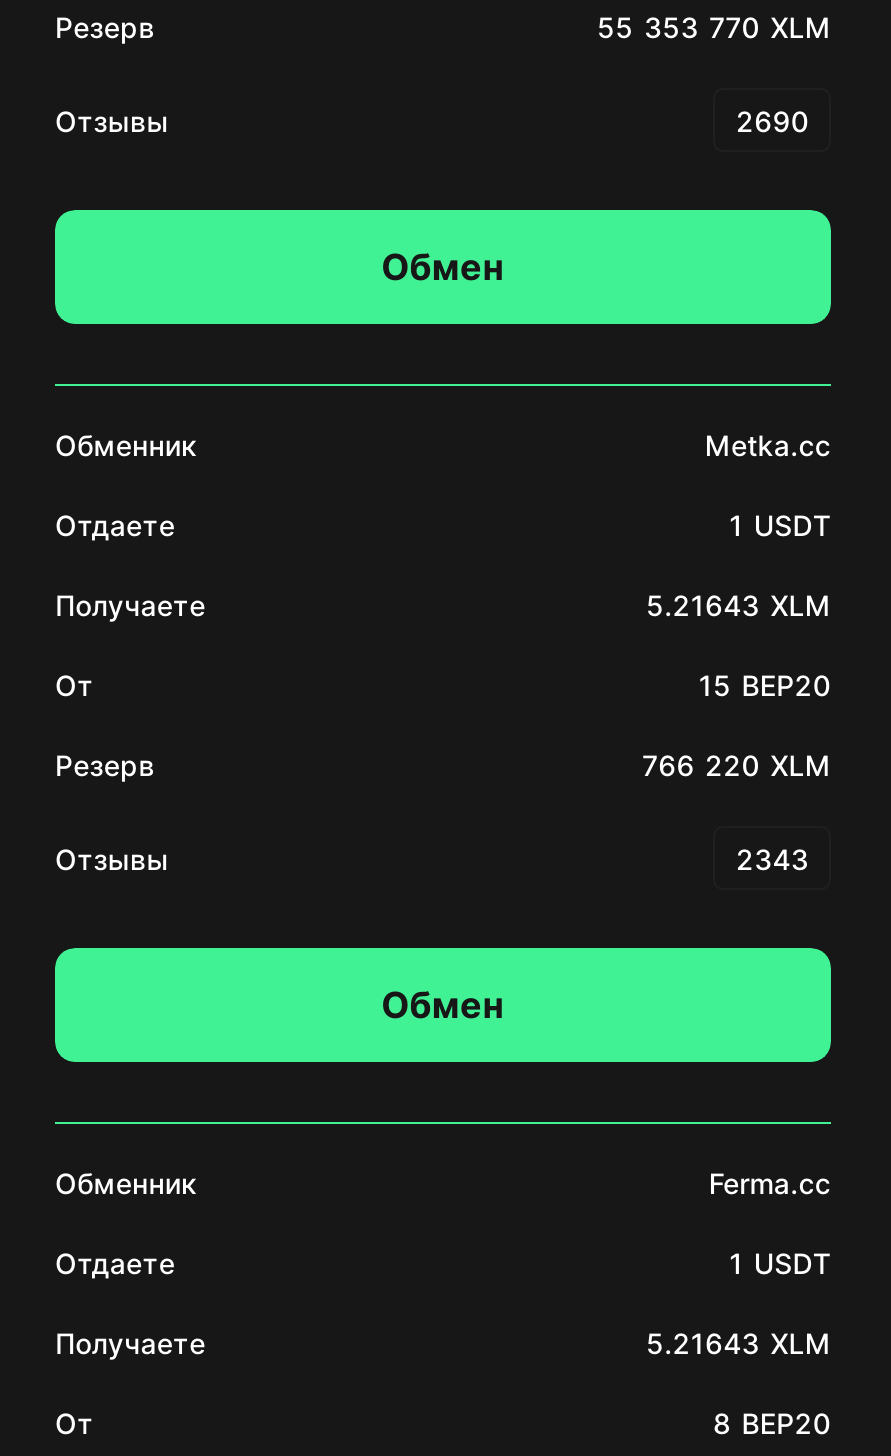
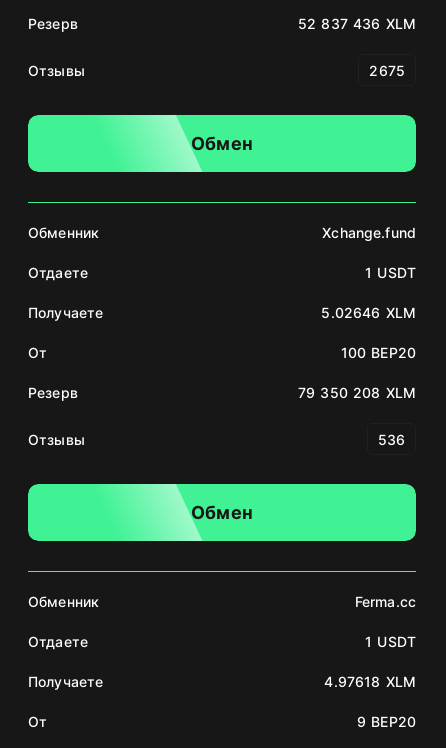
- 55 353 770 XLM
+ 52 837 436 XLM

- 2690
+ 2675

moved down: [image]

- Metka.cc
+ Xchange.fund

- 5.21643 XLM
+ 5.02646 XLM

- 15 BEP20
+ 100 BEP20

- 766 220 XLM
+ 79 350 208 XLM

- 2343
+ 536

moved up: [image]

- 5.21643 XLM
+ 4.97618 XLM

- 8 BEP20
+ 9 BEP20
